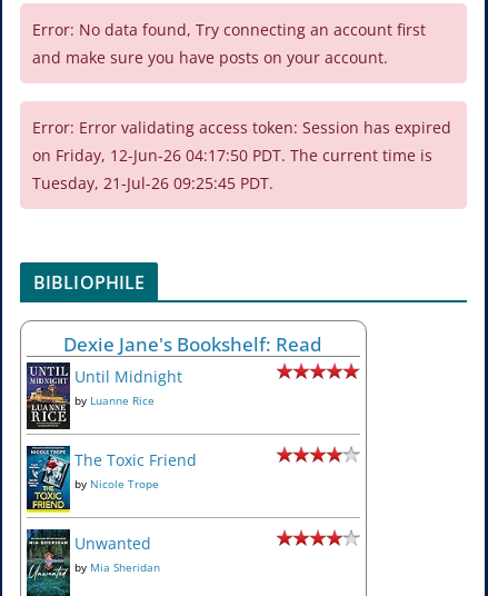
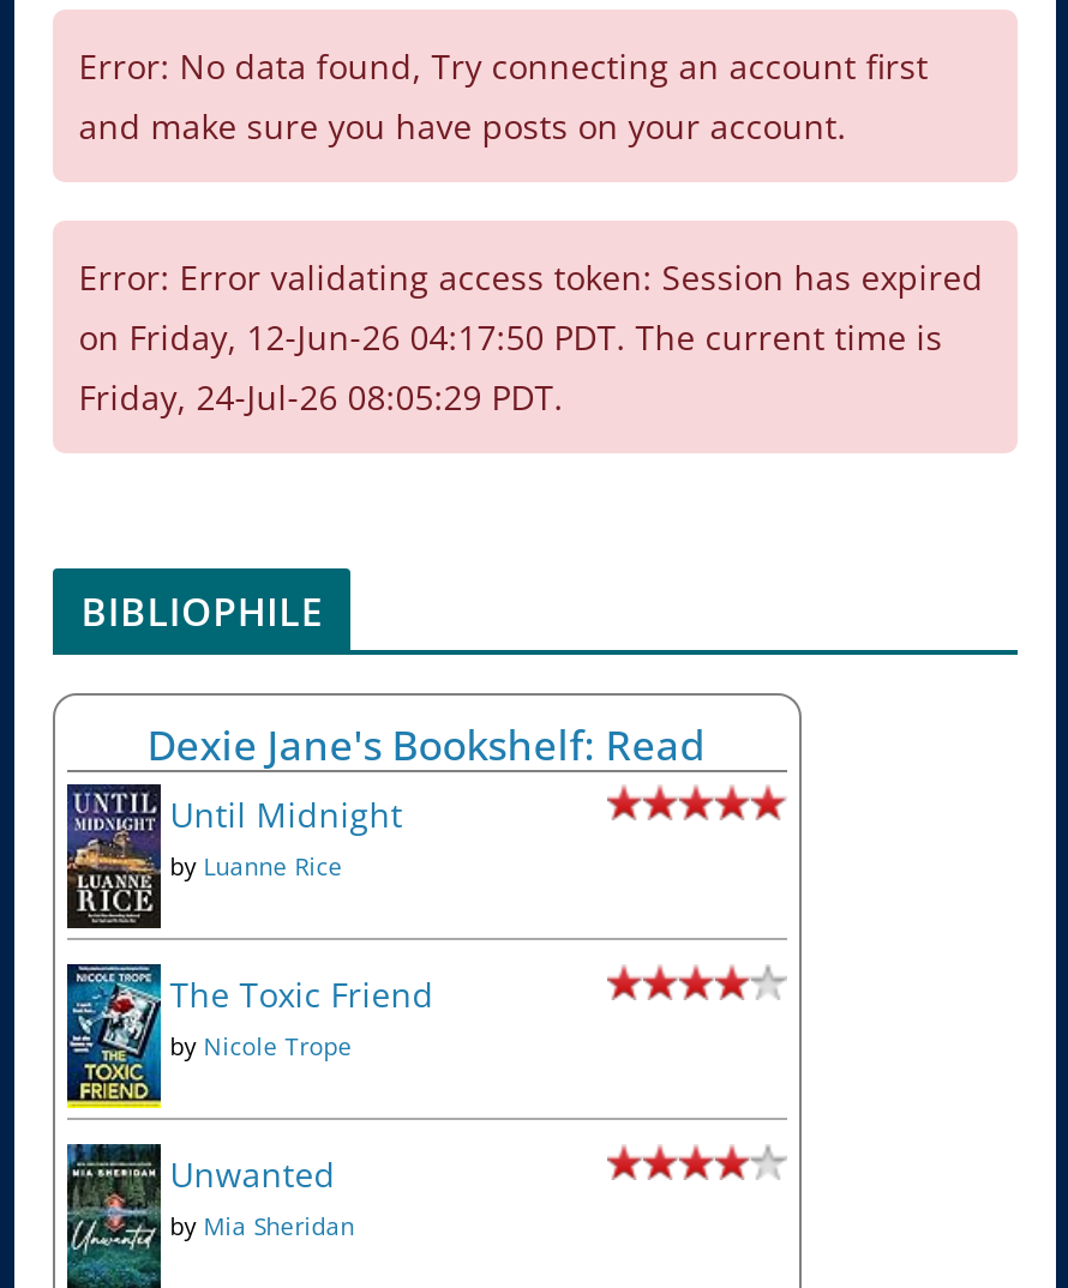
- Tuesday, 21-Jul-26 09:25:45 PDT.
+ Friday, 24-Jul-26 08:05:29 PDT.
